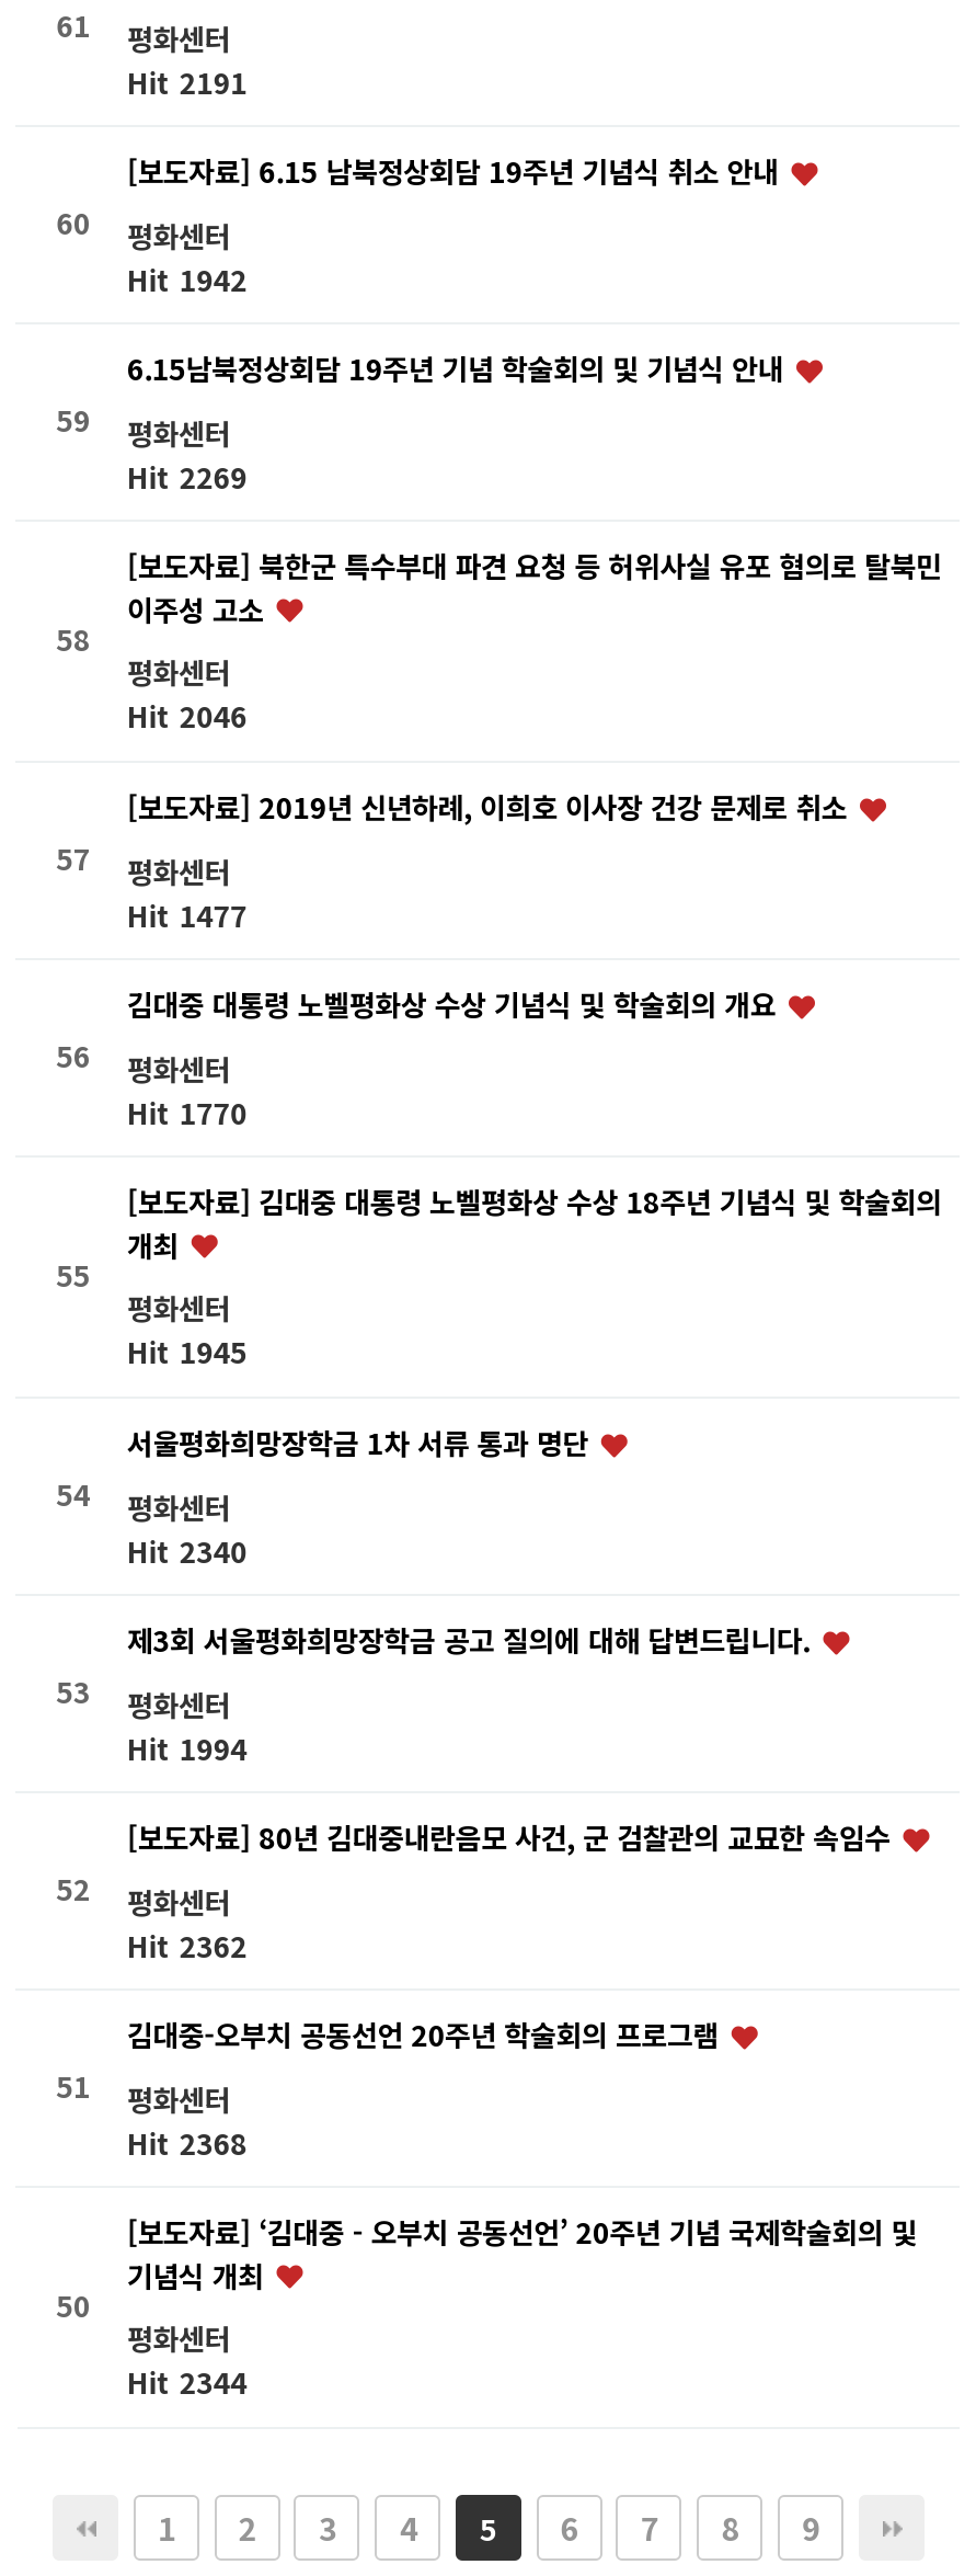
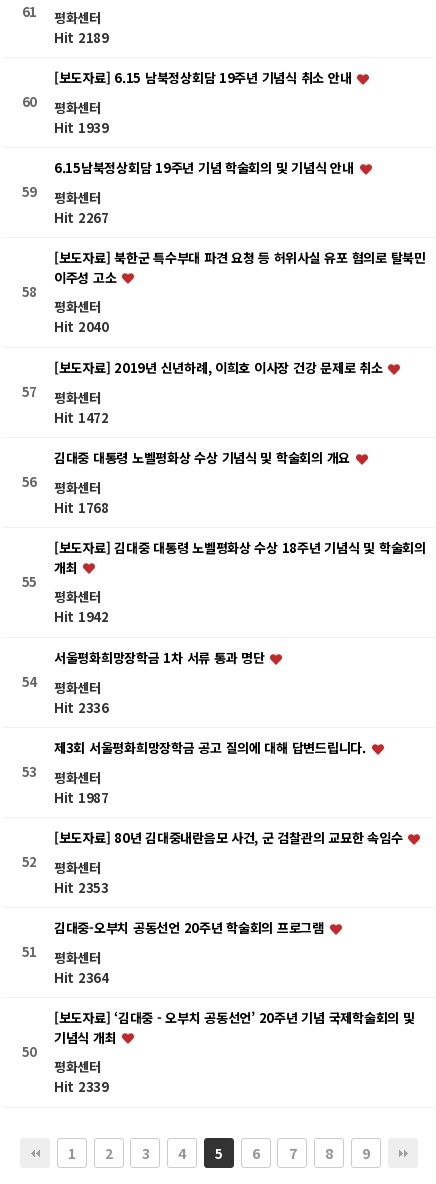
- Hit 2191
+ Hit 2189

- Hit 1942
+ Hit 1939

- Hit 2269
+ Hit 2267

- Hit 2046
+ Hit 2040

- Hit 1477
+ Hit 1472

- Hit 1770
+ Hit 1768

- Hit 1945
+ Hit 1942

- Hit 2340
+ Hit 2336

- Hit 1994
+ Hit 1987

- Hit 2362
+ Hit 2353

- Hit 2368
+ Hit 2364

- Hit 2344
+ Hit 2339
